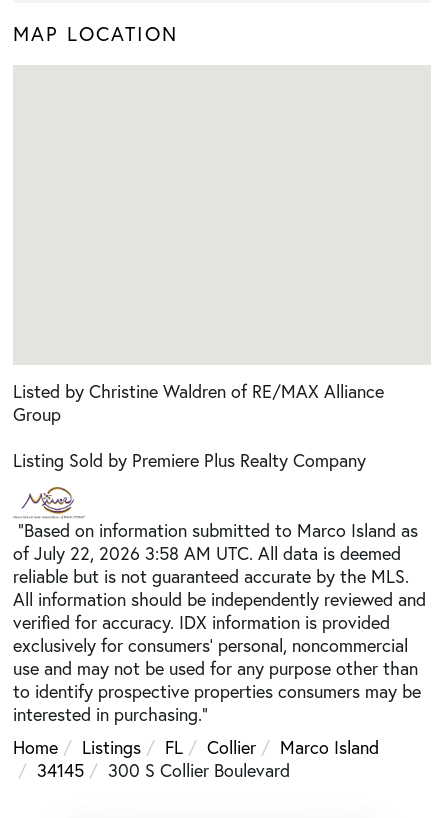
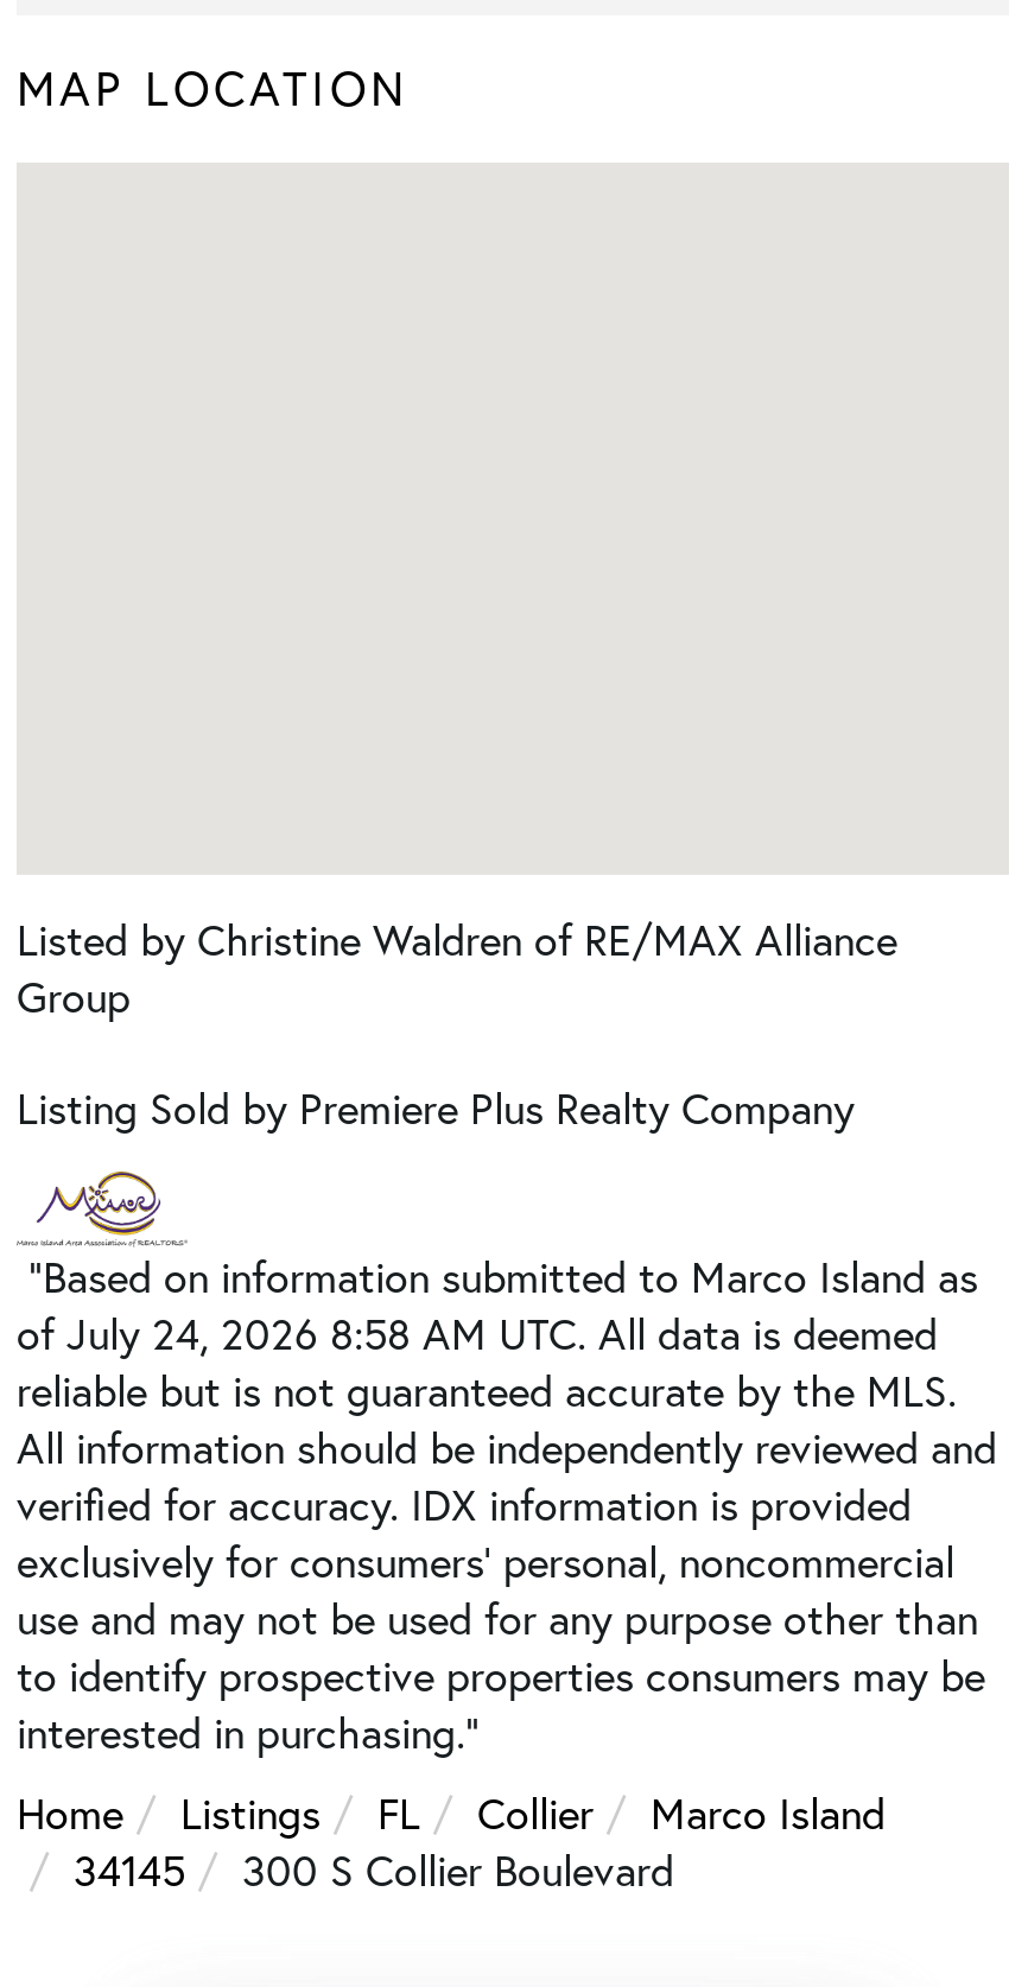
- of July 22, 2026 3:58 AM UTC. All data is deemed
+ of July 24, 2026 8:58 AM UTC. All data is deemed
